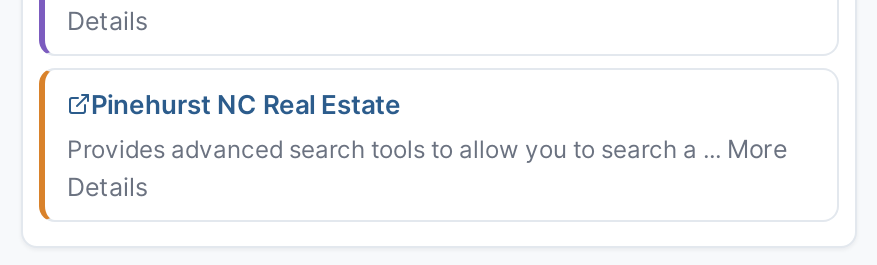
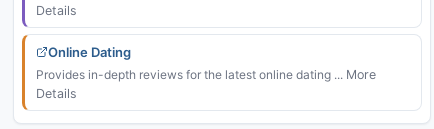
- Pinehurst NC Real Estate
- Provides advanced search tools to allow you to search a ... More
+ Online Dating
+ Provides in-depth reviews for the latest online dating ... More
